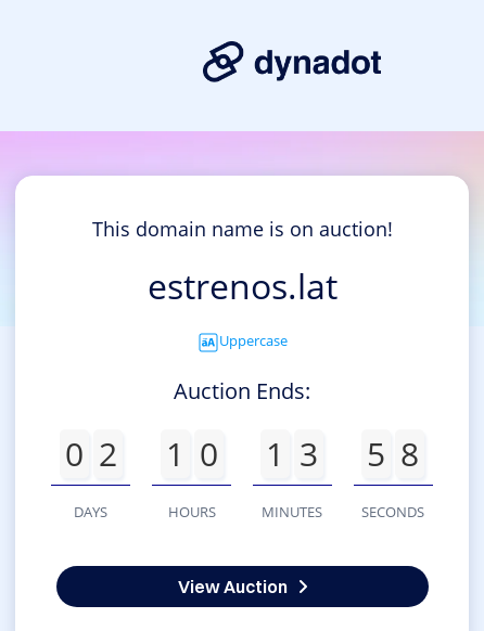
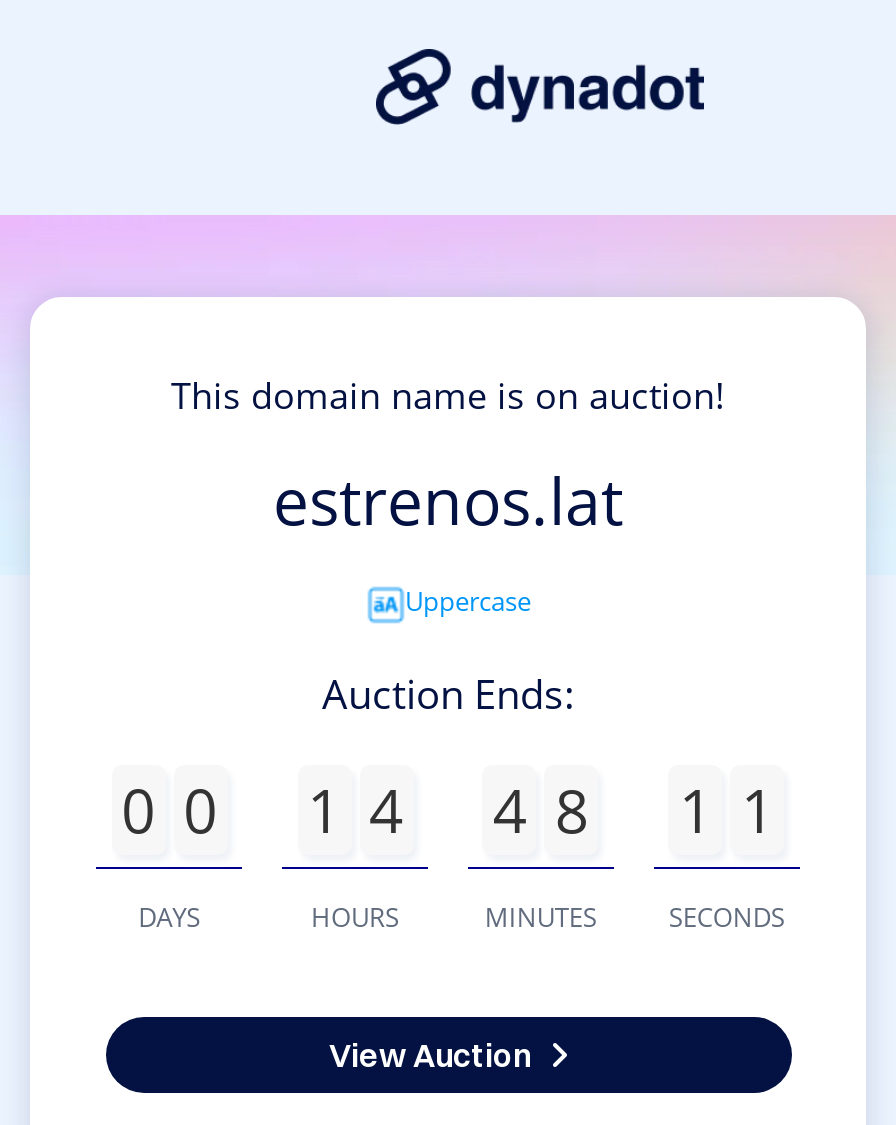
- 0 2
+ 0 0

- 1 0
+ 1 4

- 1 3
+ 4 8

- 5 8
+ 1 1
